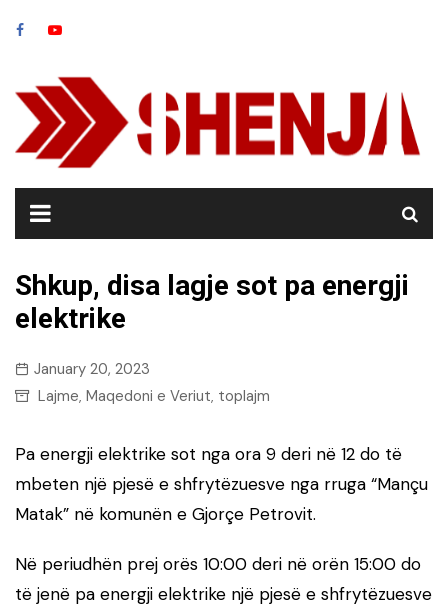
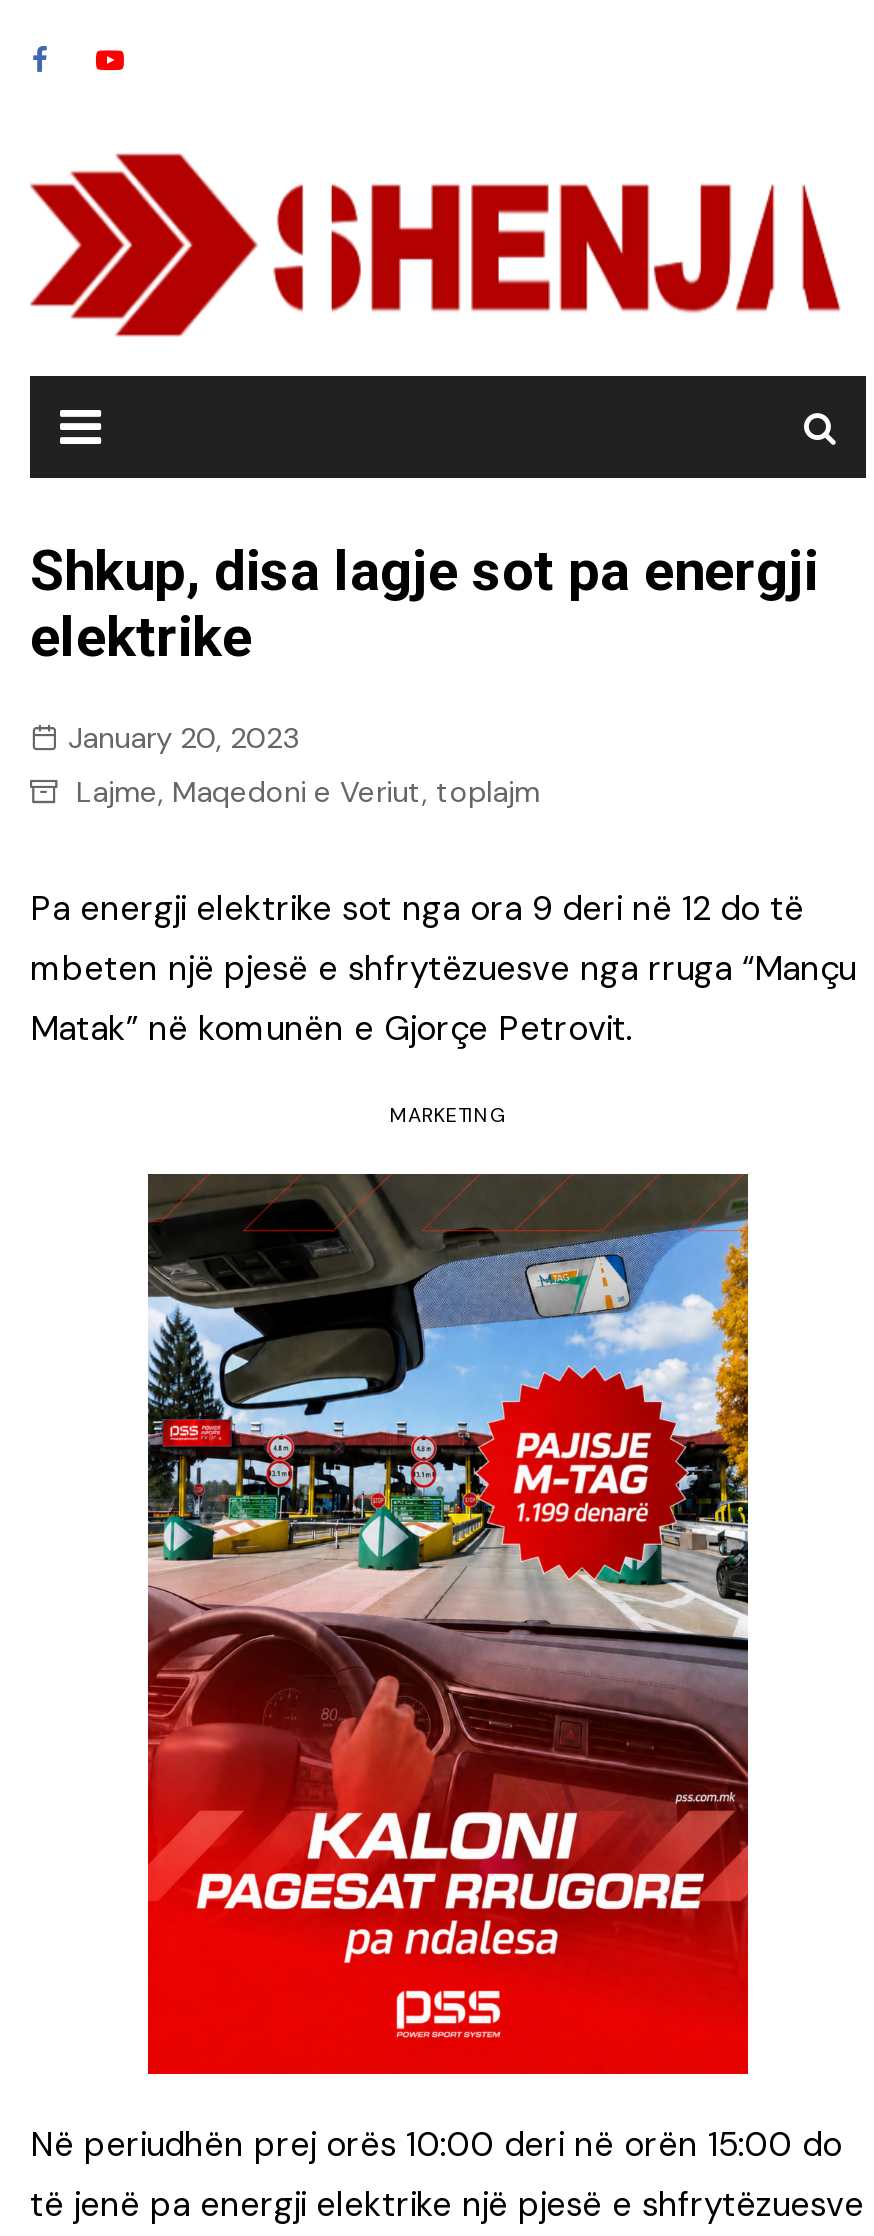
+ [image]

+ MARKETING
